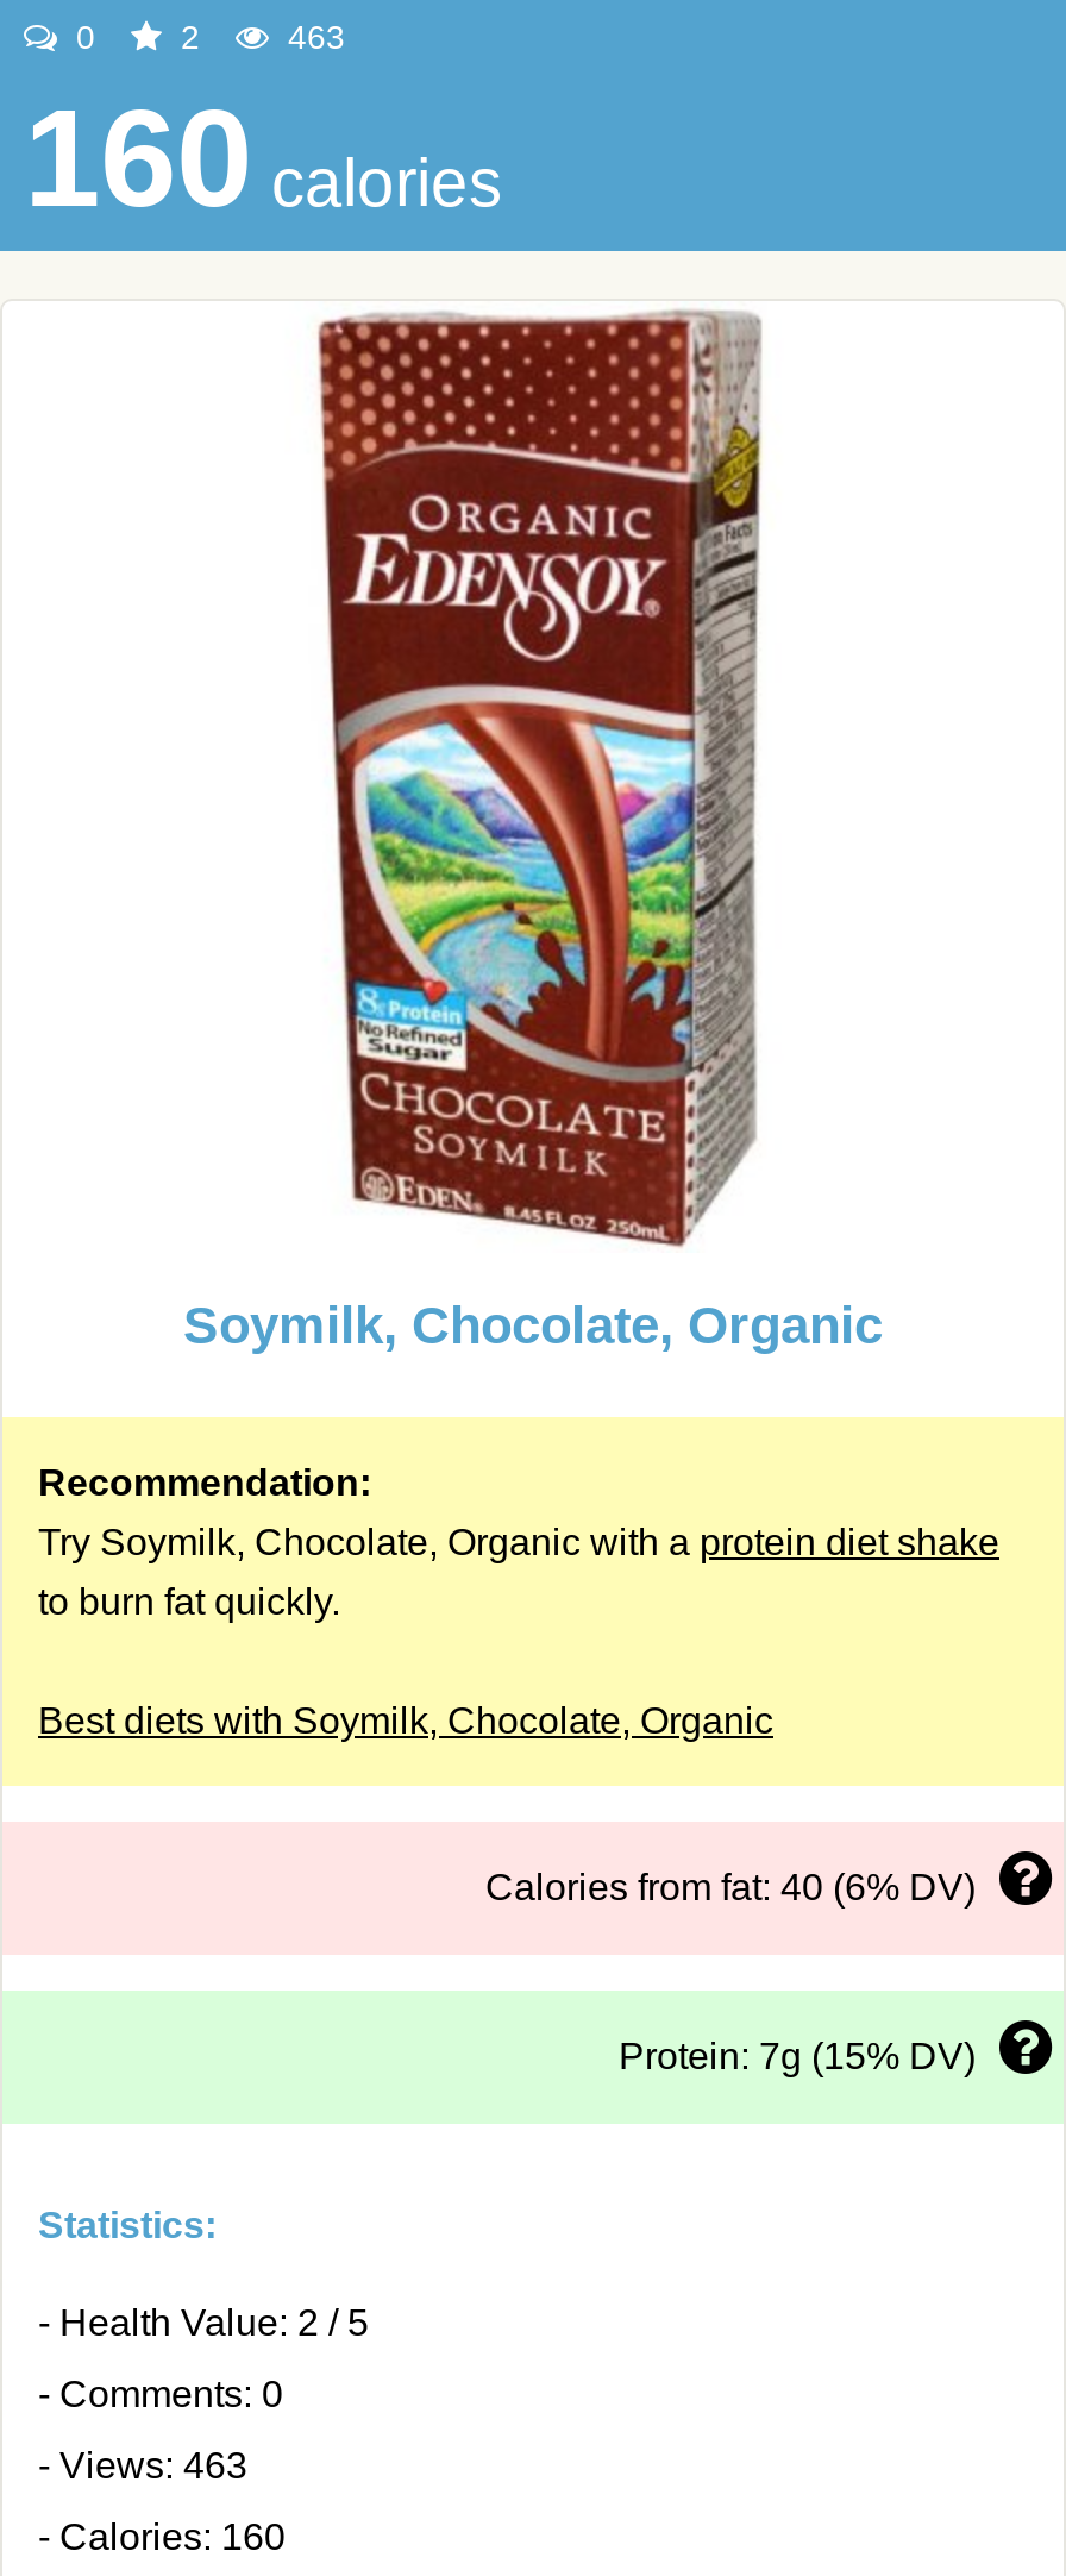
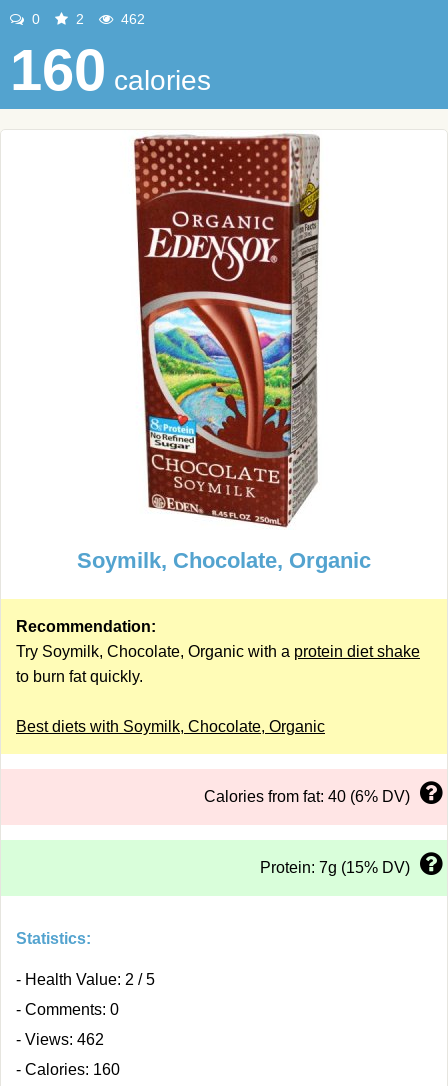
- 463
+ 462

- - Views: 463
+ - Views: 462
